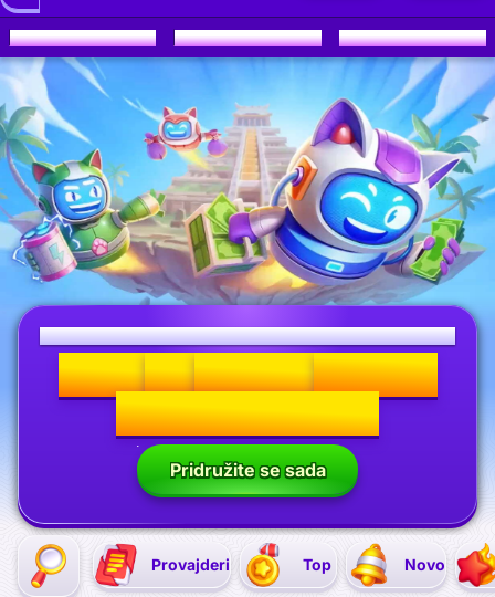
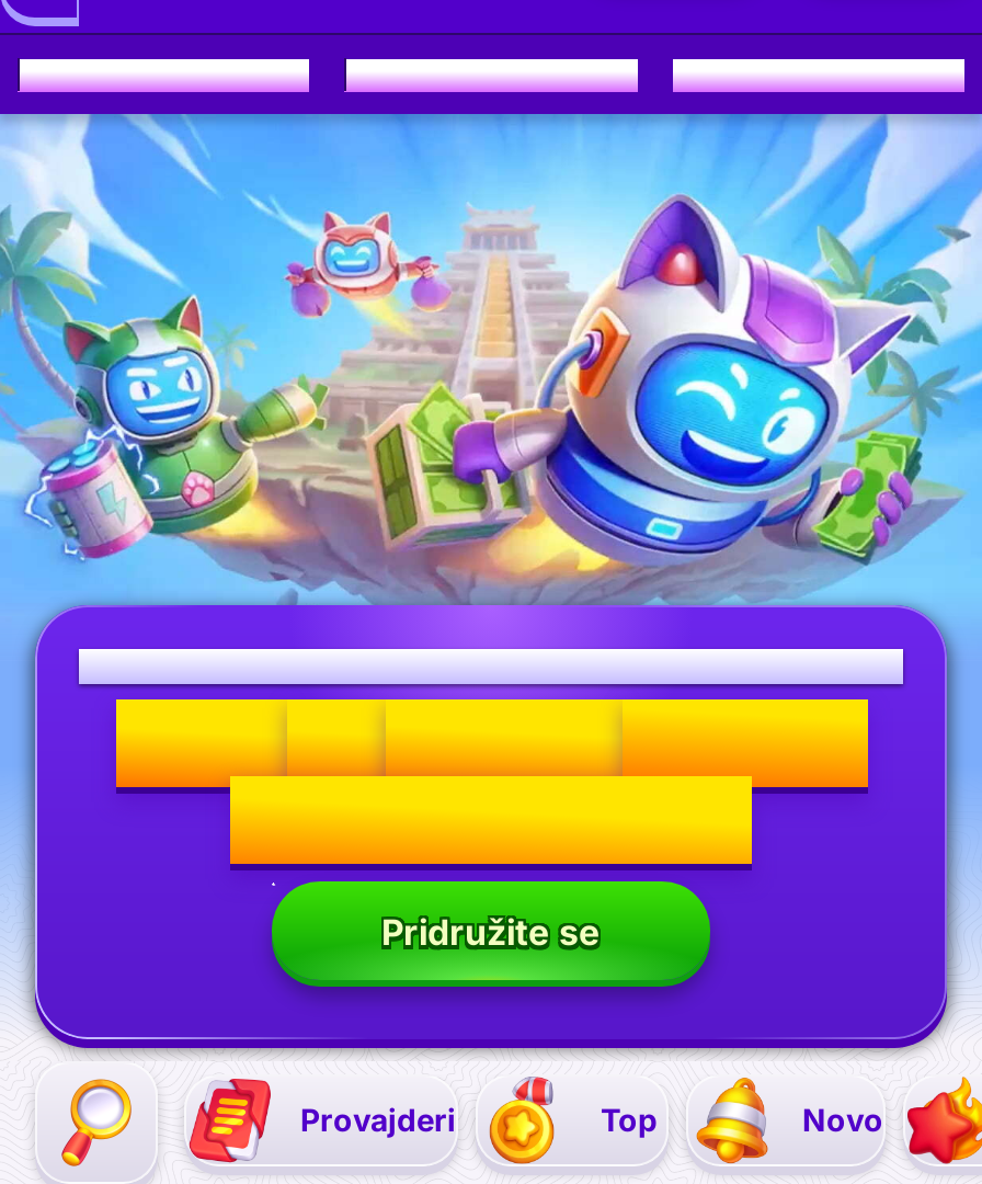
- Pridružite se sada
+ Pridružite se
